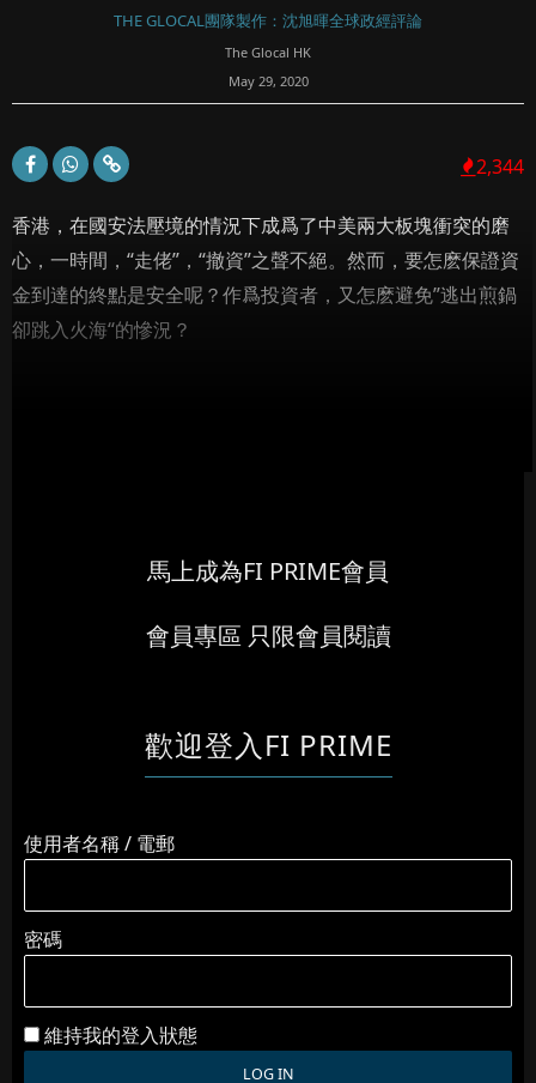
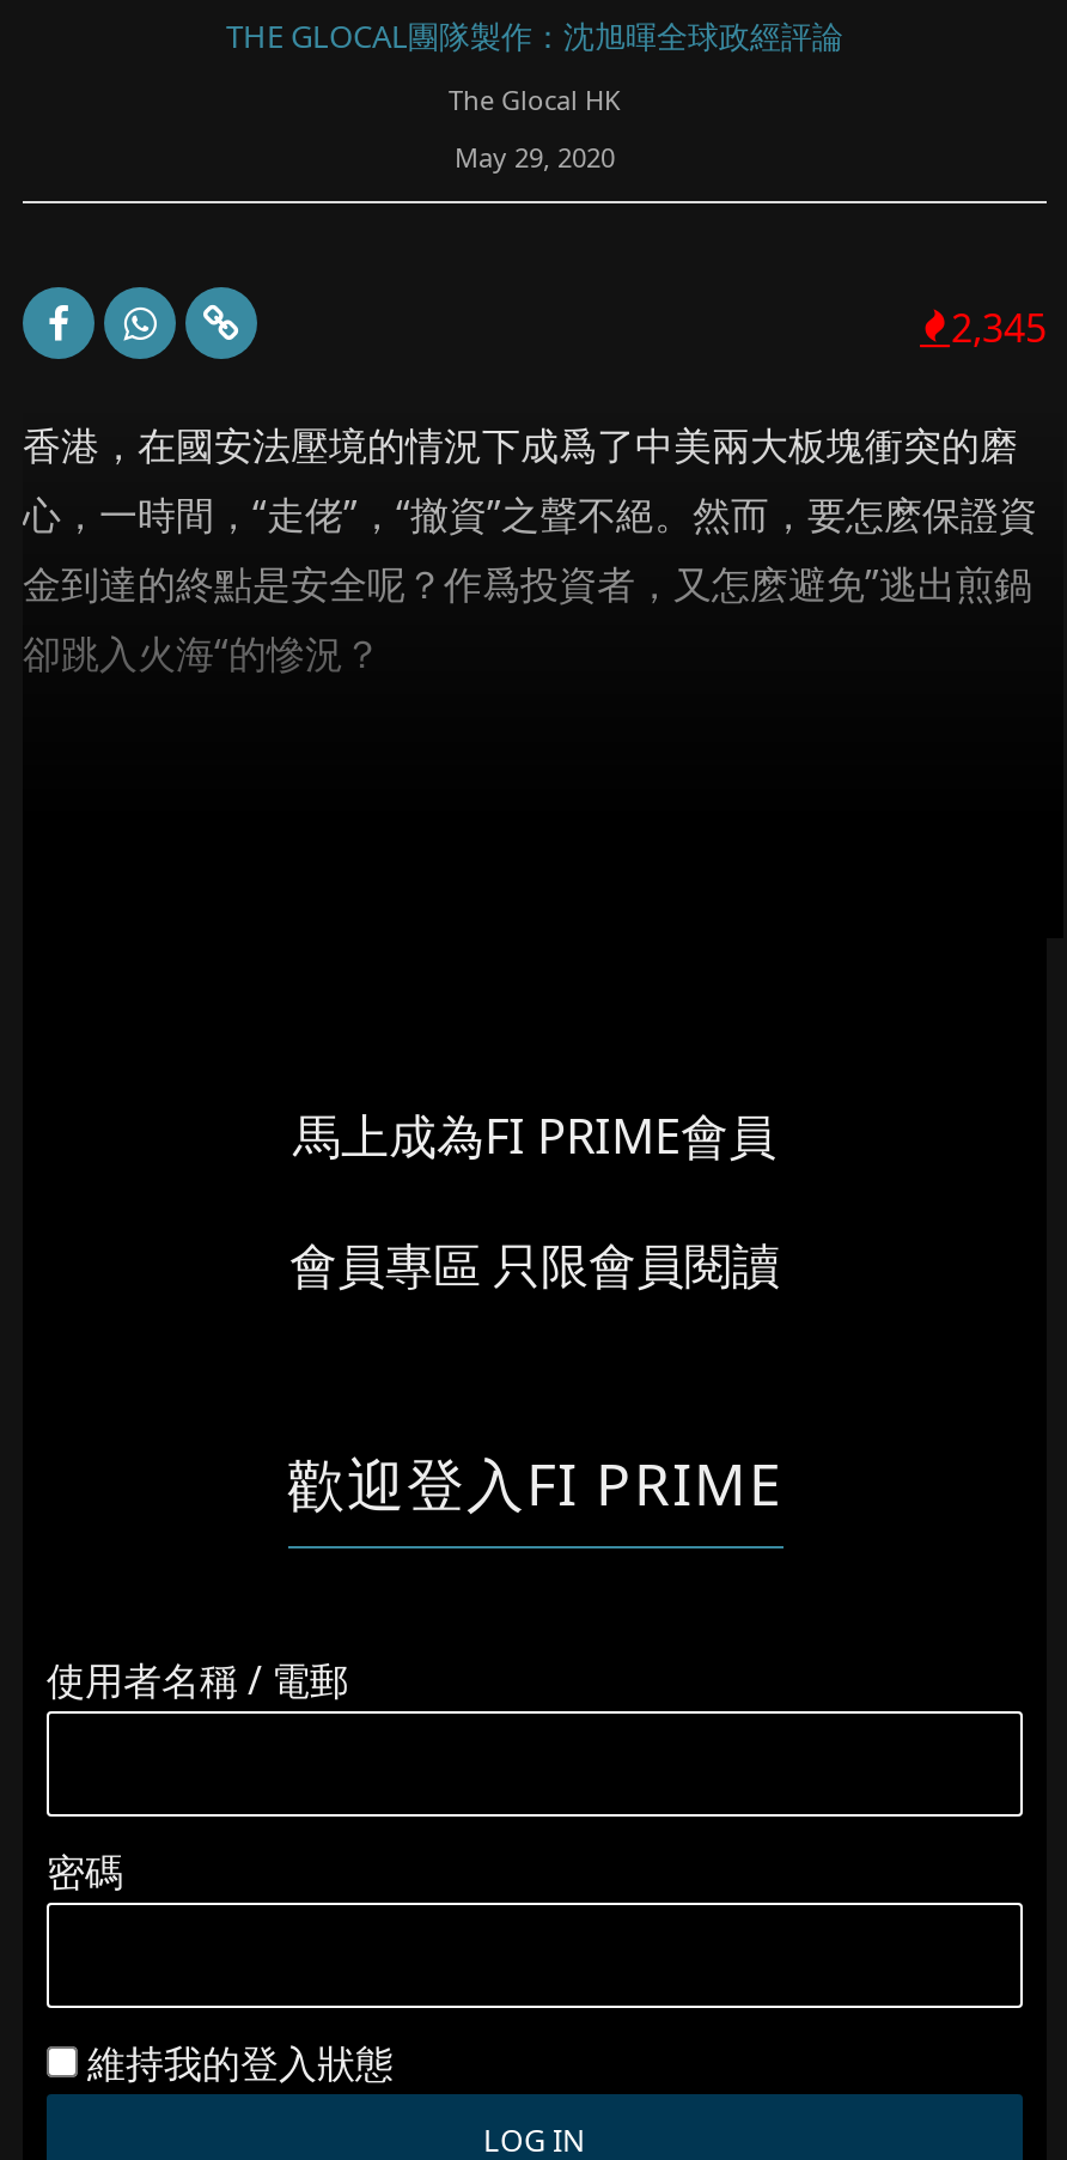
- 2,344
+ 2,345
